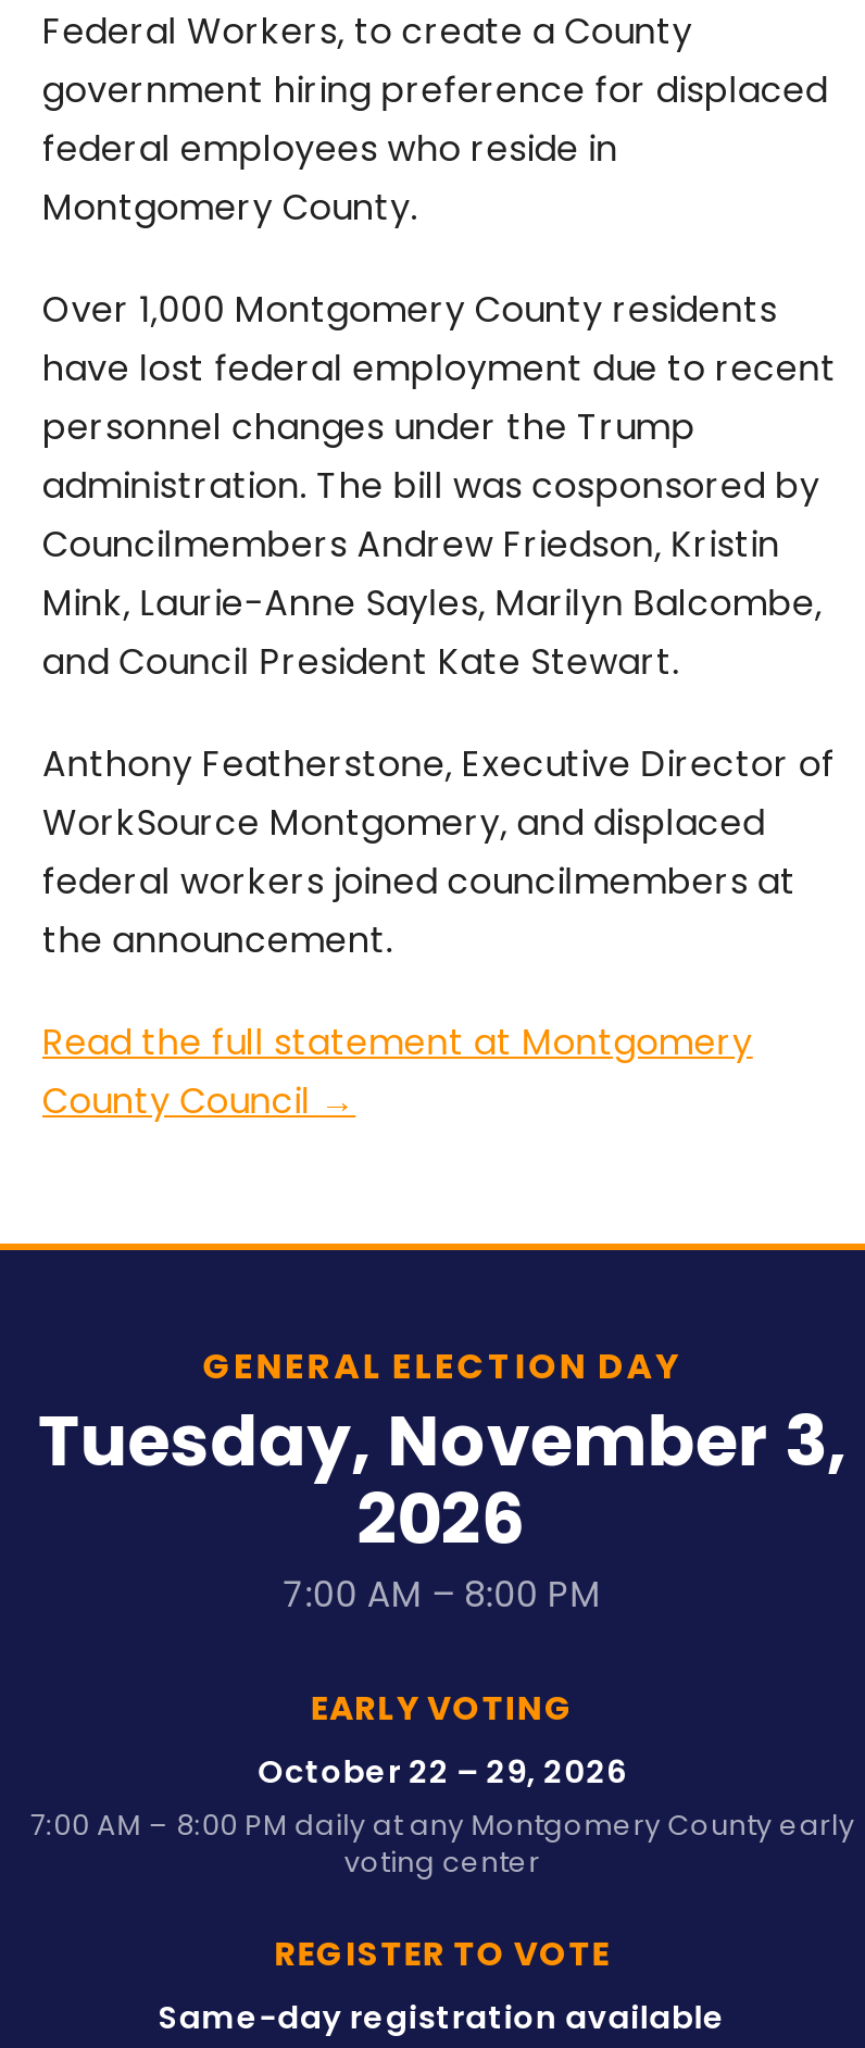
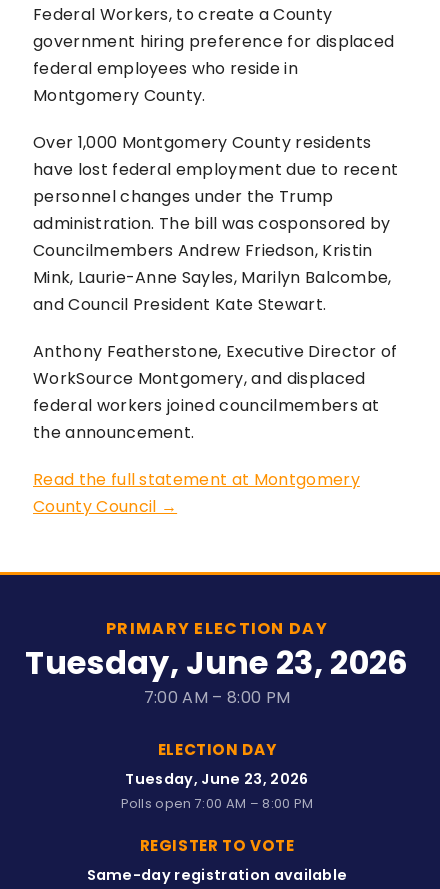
- GENERAL ELECTION DAY
- Tuesday, November 3,
- 2026
+ PRIMARY ELECTION DAY
+ Tuesday, June 23, 2026

- EARLY VOTING
- October 22 – 29, 2026
- 7:00 AM – 8:00 PM daily at any Montgomery County early
- voting center
+ ELECTION DAY
+ Tuesday, June 23, 2026
+ Polls open 7:00 AM – 8:00 PM
